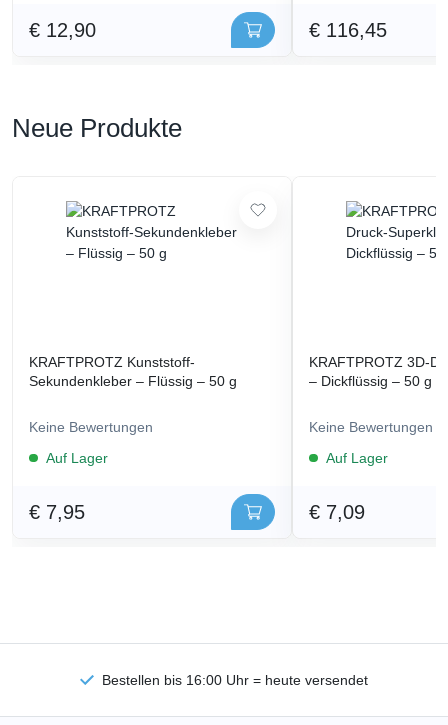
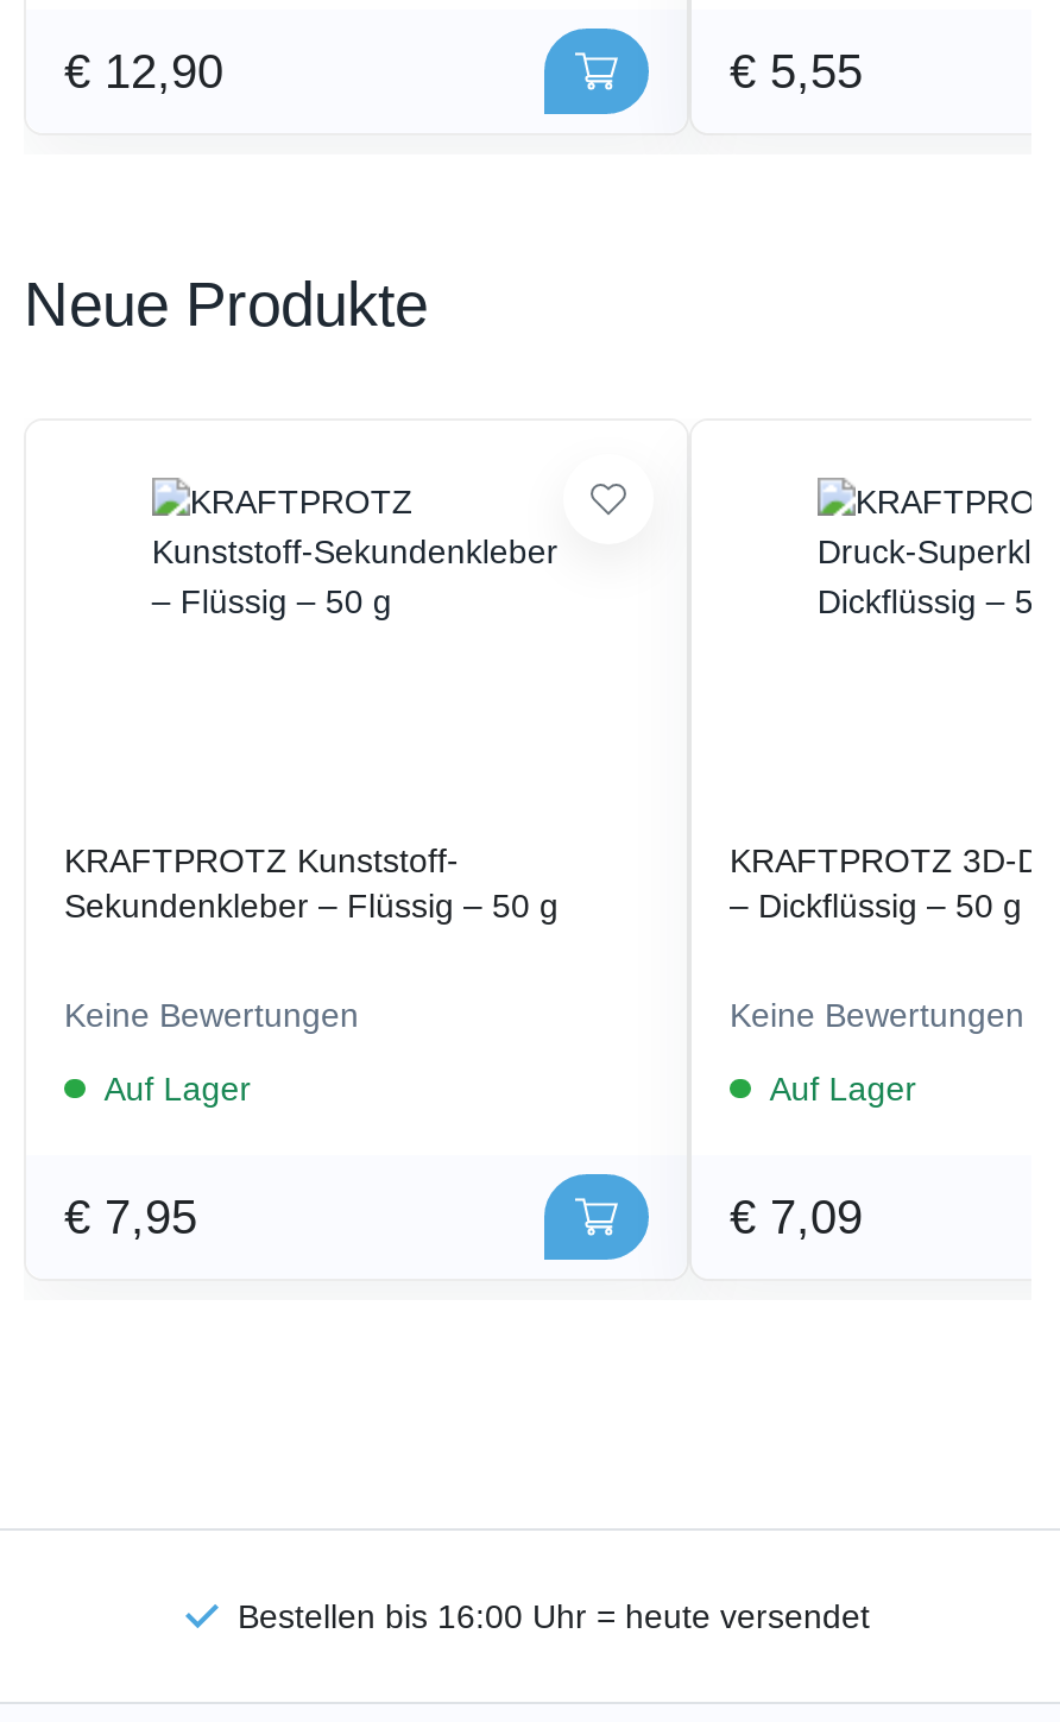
- € 116,45
+ € 5,55
